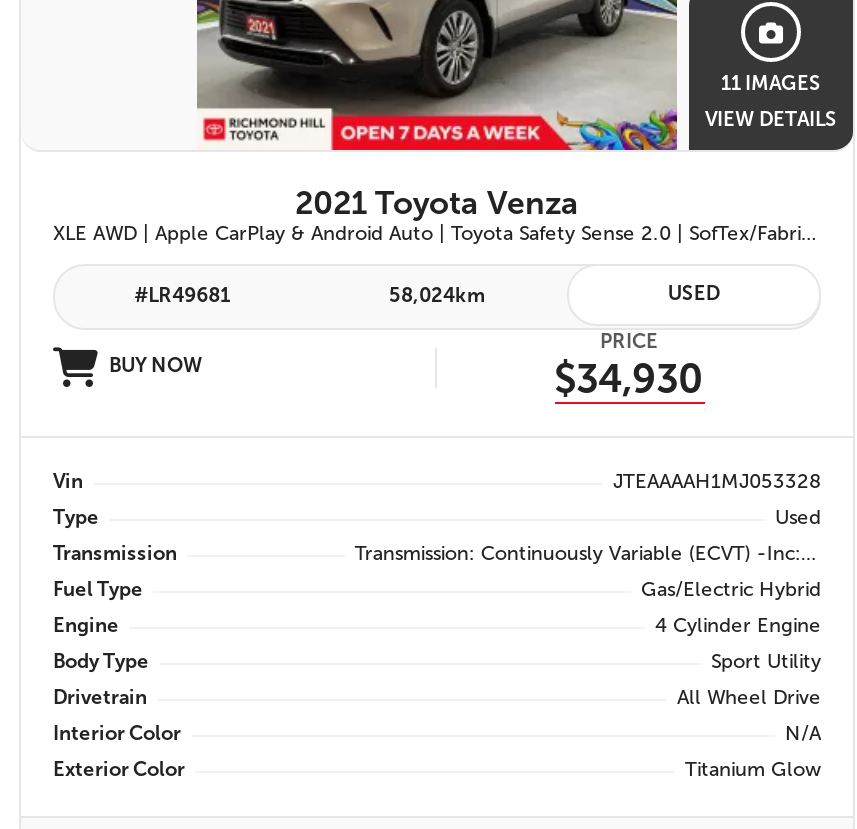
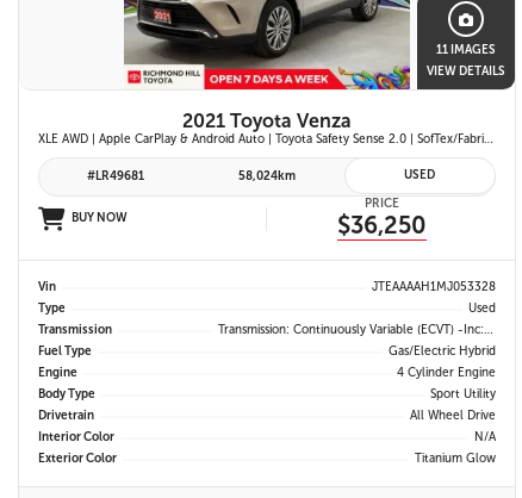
- $34,930
+ $36,250
